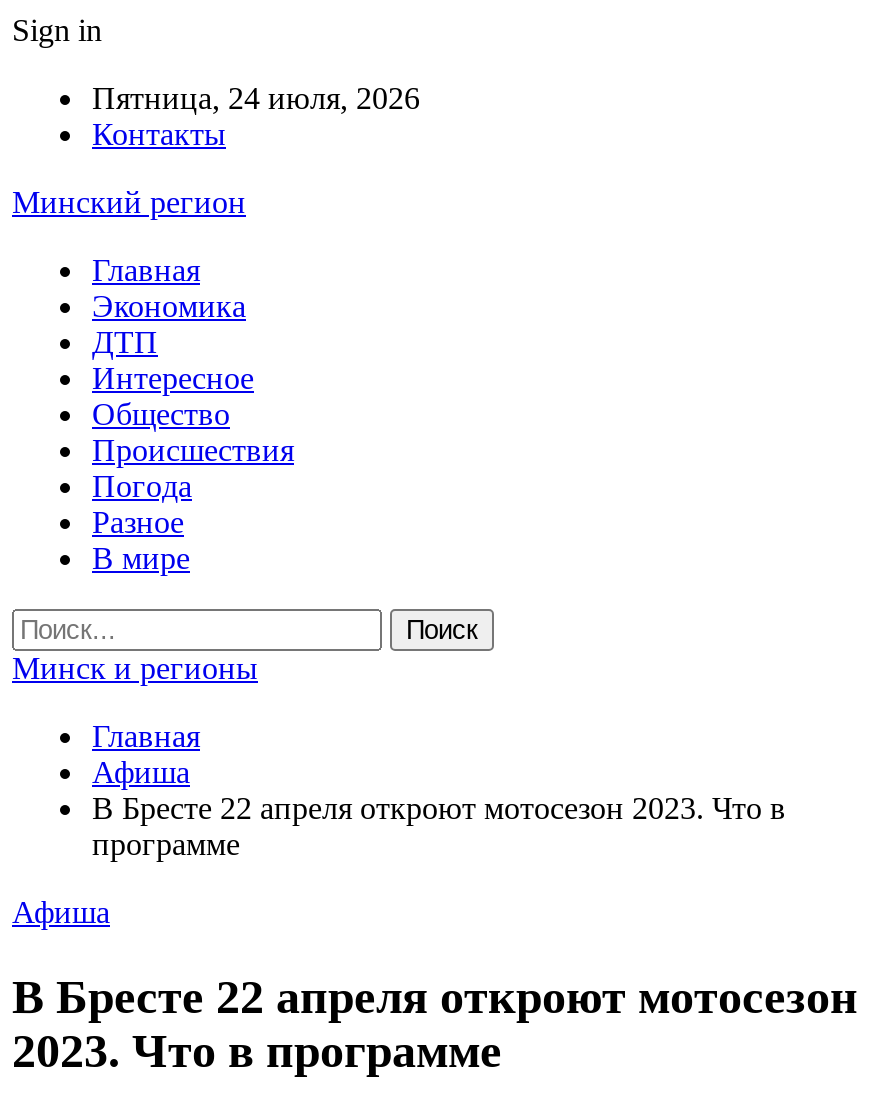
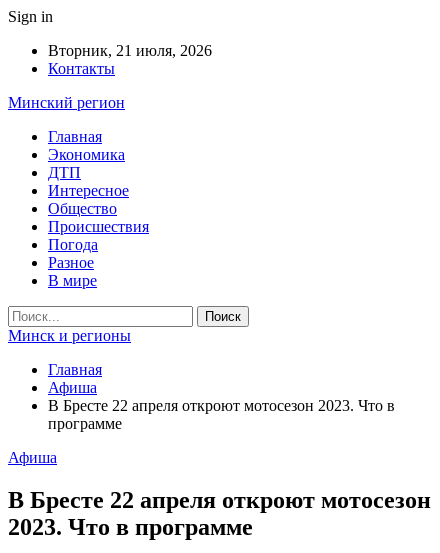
- Пятница, 24 июля, 2026
+ Вторник, 21 июля, 2026
